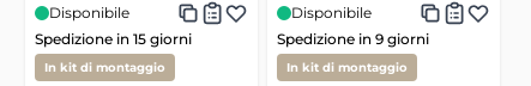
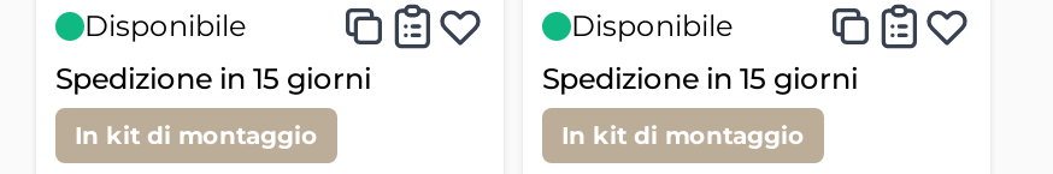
- Spedizione in 9 giorni
+ Spedizione in 15 giorni
